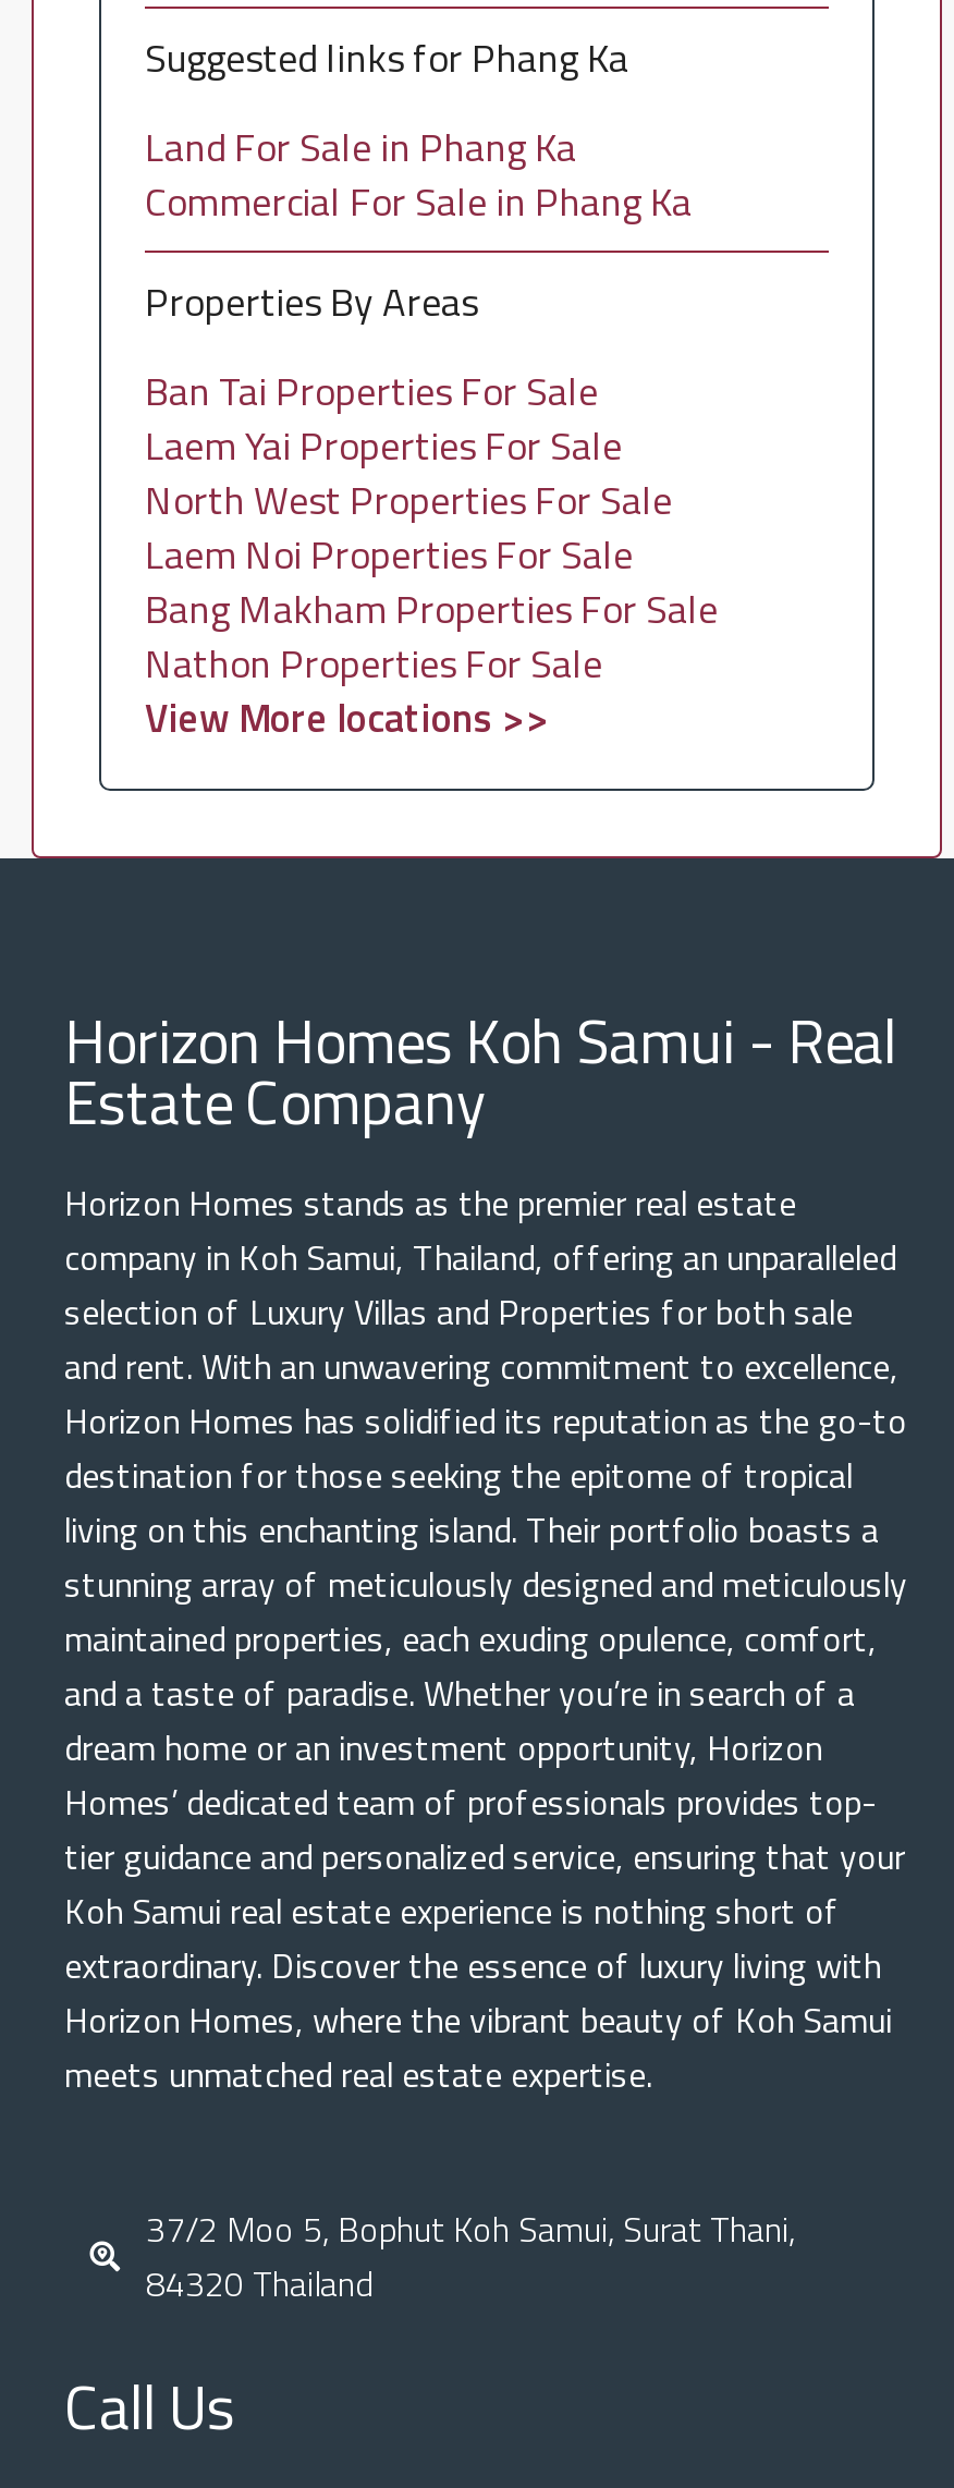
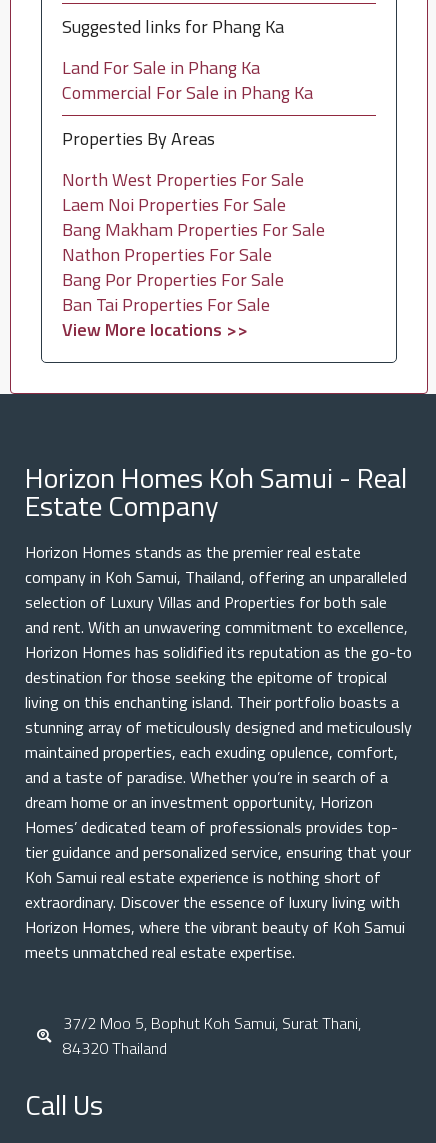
moved down: Ban Tai Properties For Sale

- Laem Yai Properties For Sale

moved up: North West Properties For Sale | Laem Noi Properties For Sale | Bang Makham Properties For Sale | Nathon Properties For Sale

+ Bang Por Properties For Sale
